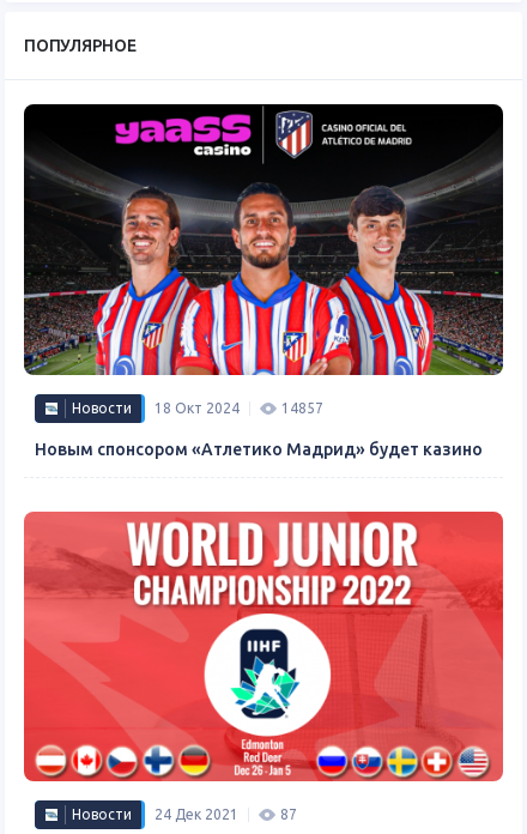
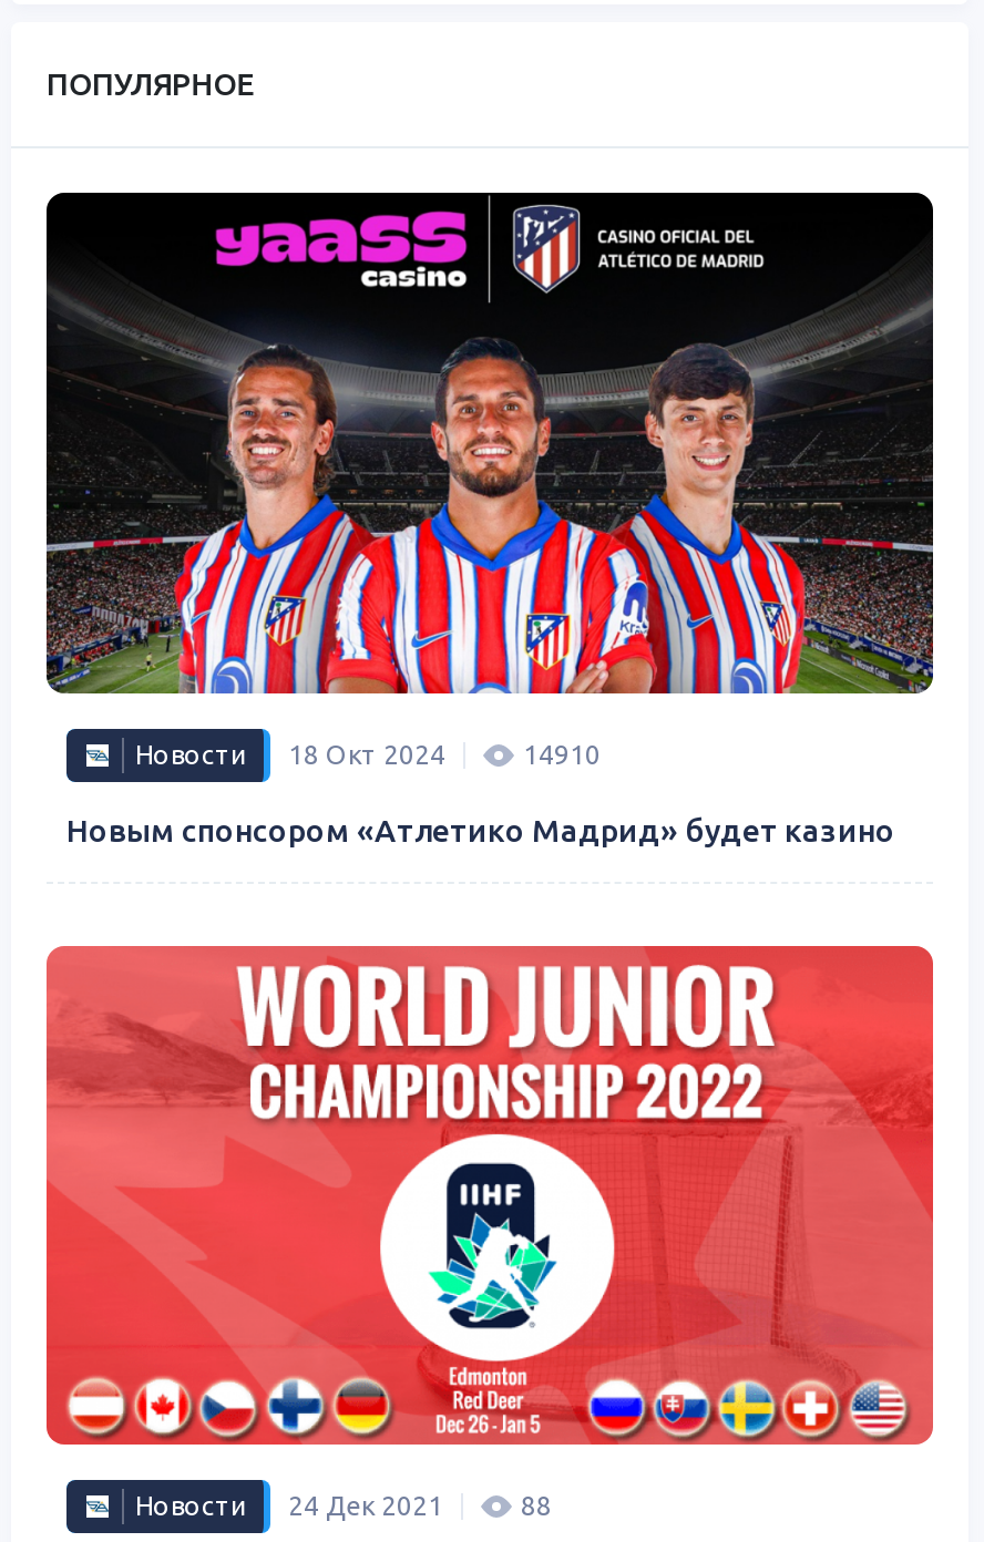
- 14857
+ 14910

- 87
+ 88
